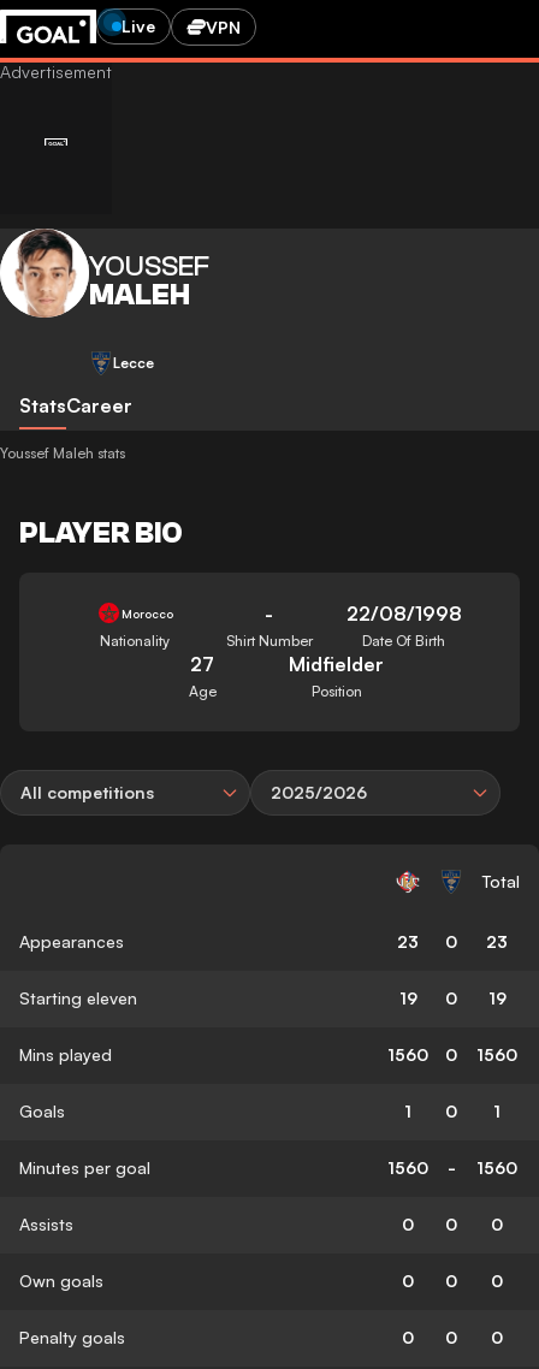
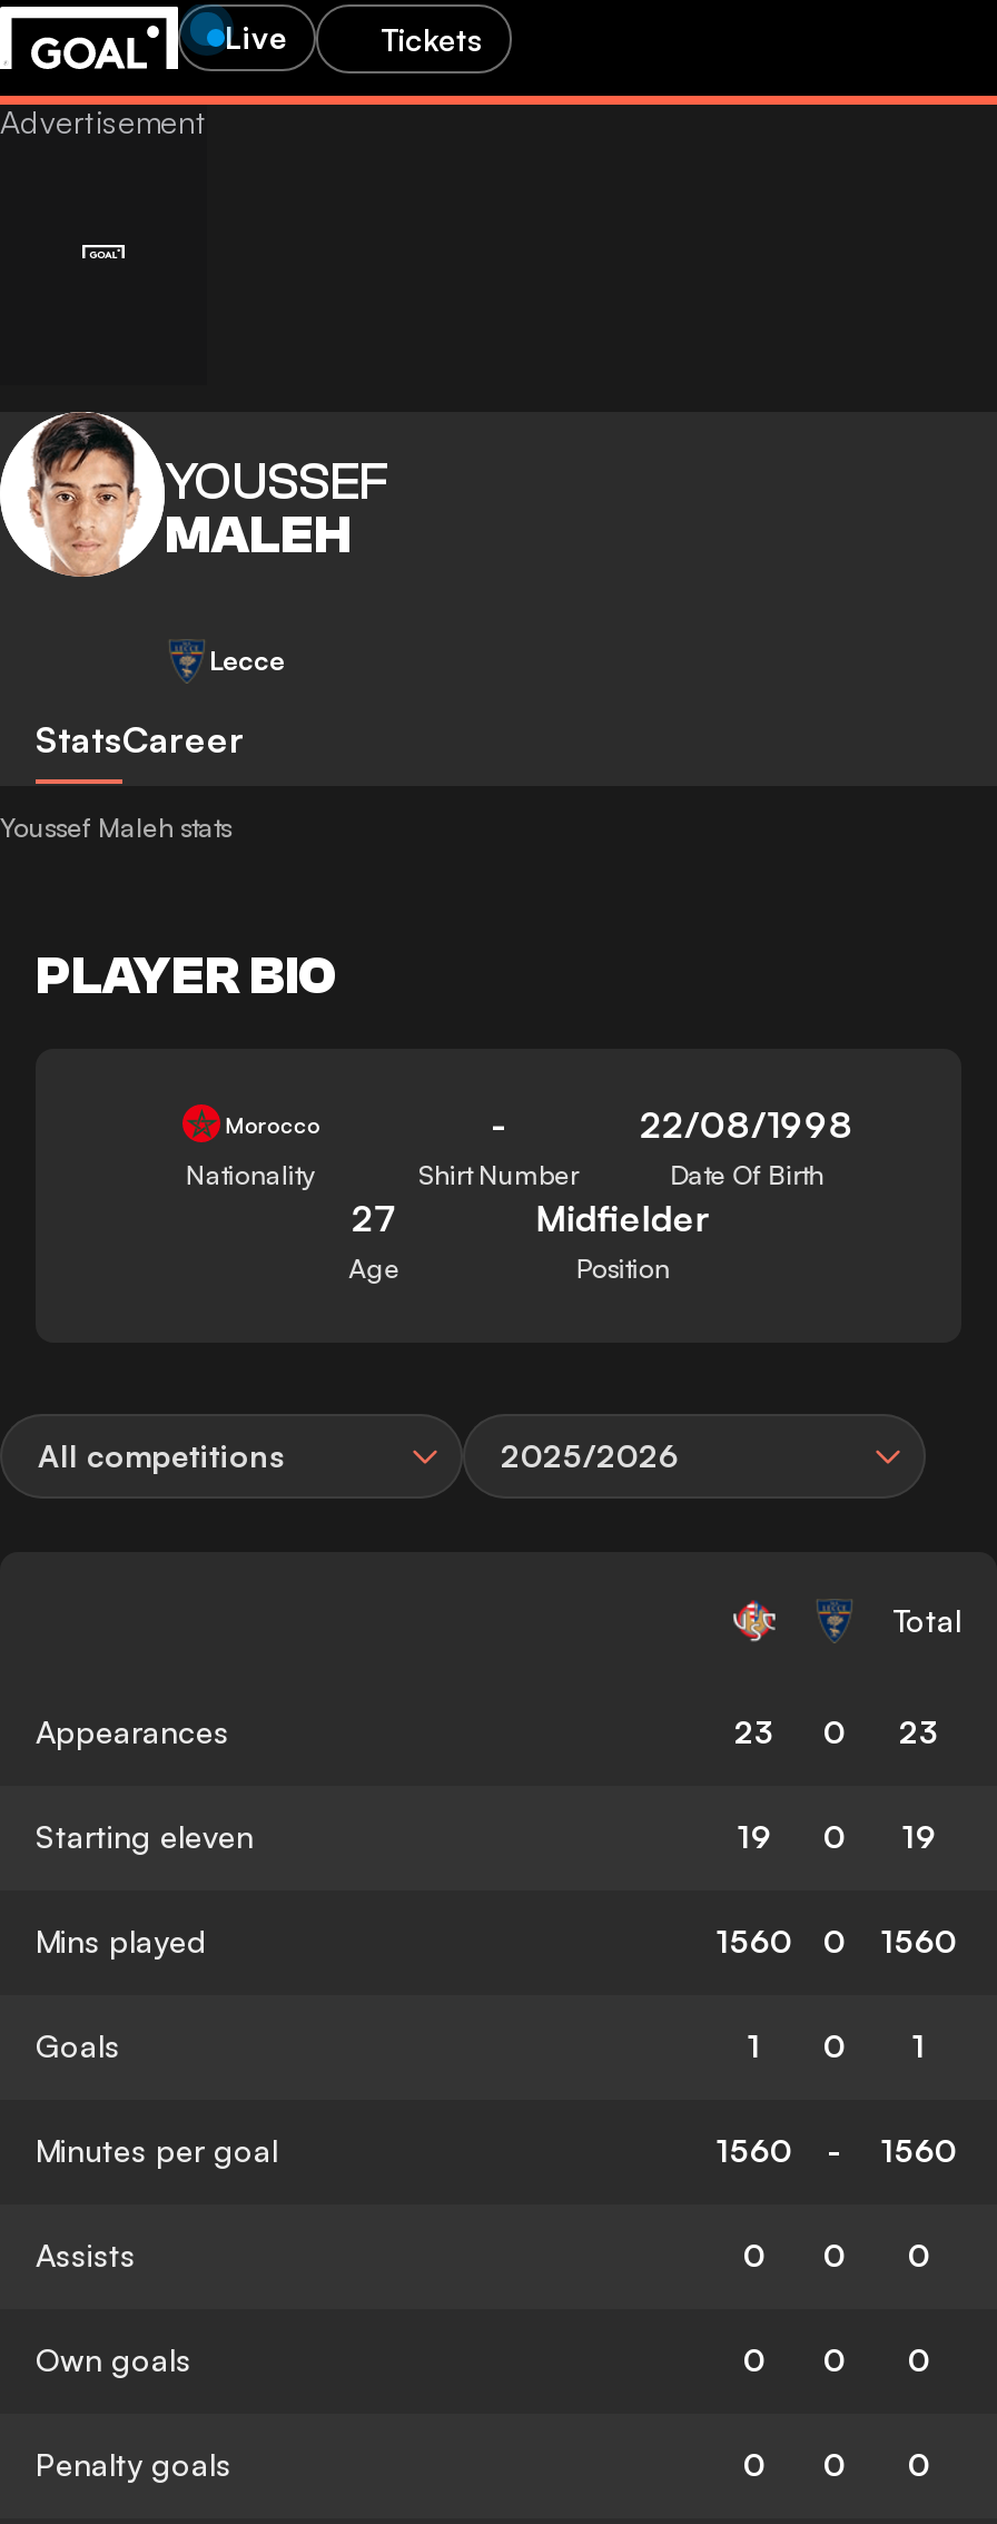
- VPN
+ Tickets
